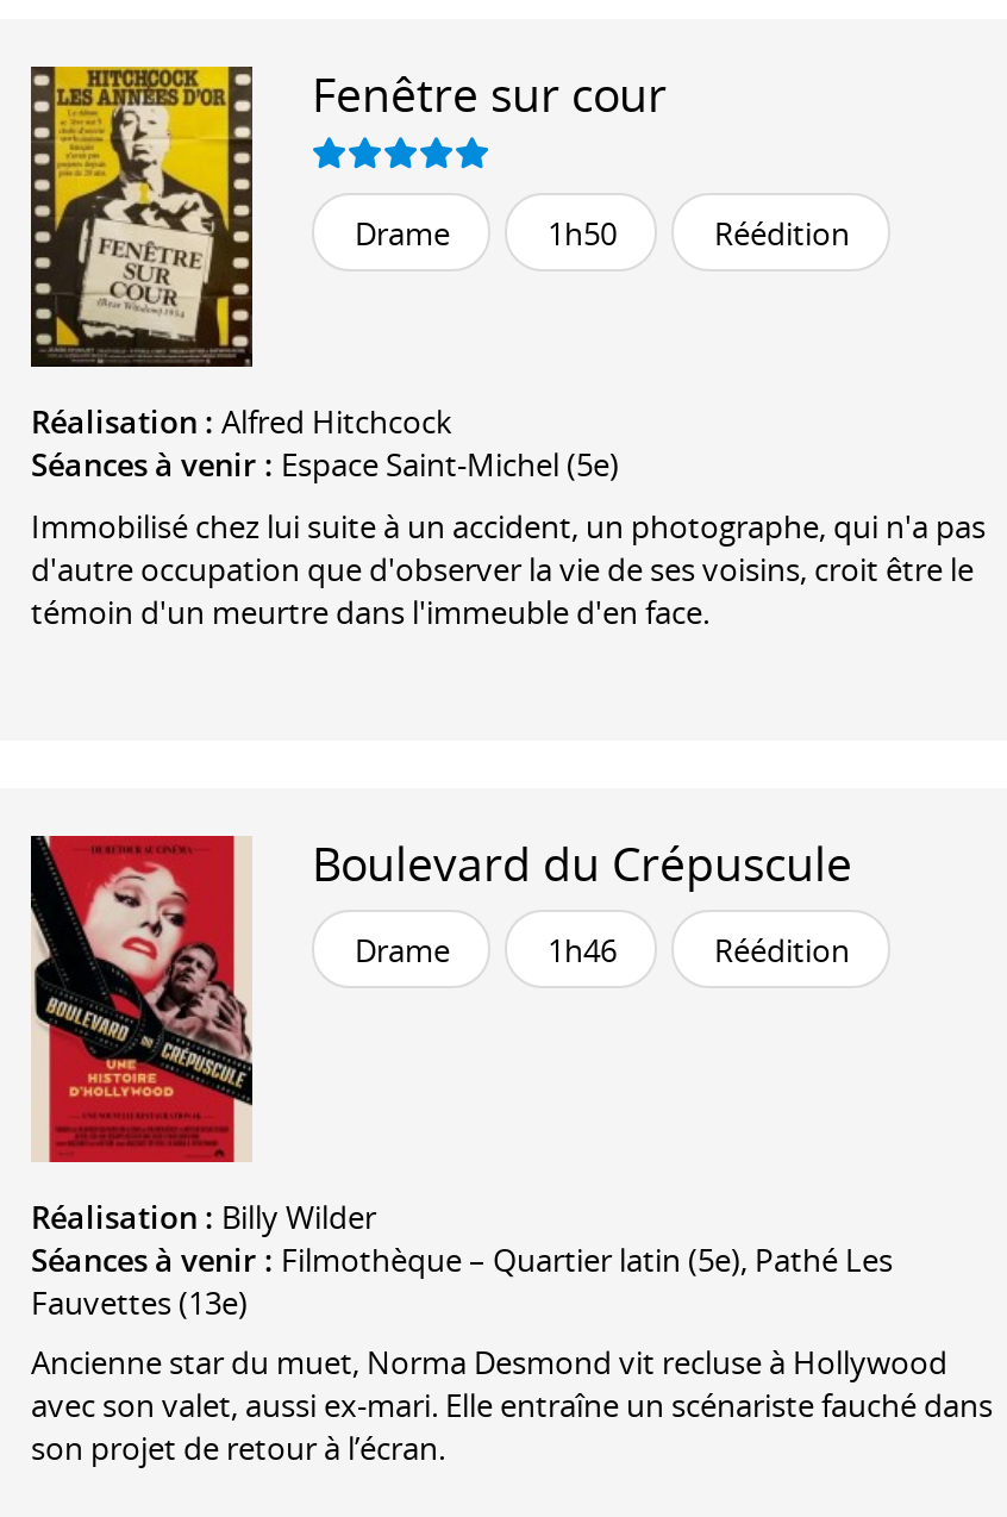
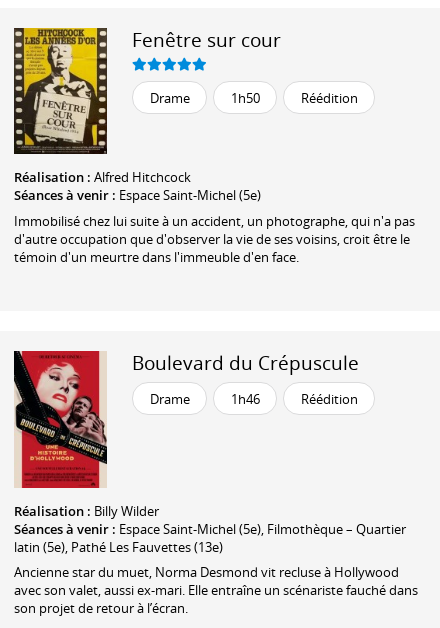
- Séances à venir : Filmothèque – Quartier latin (5e), Pathé Les
- Fauvettes (13e)
+ Séances à venir : Espace Saint-Michel (5e), Filmothèque – Quartier
+ latin (5e), Pathé Les Fauvettes (13e)
